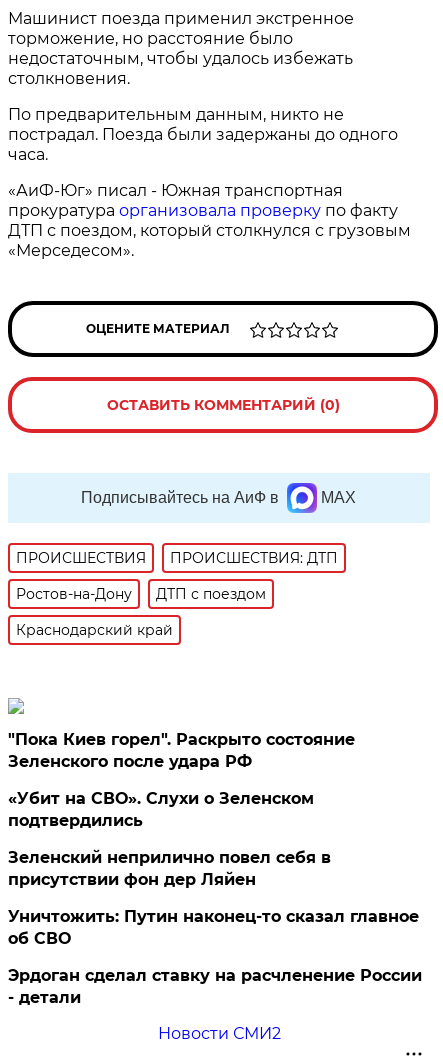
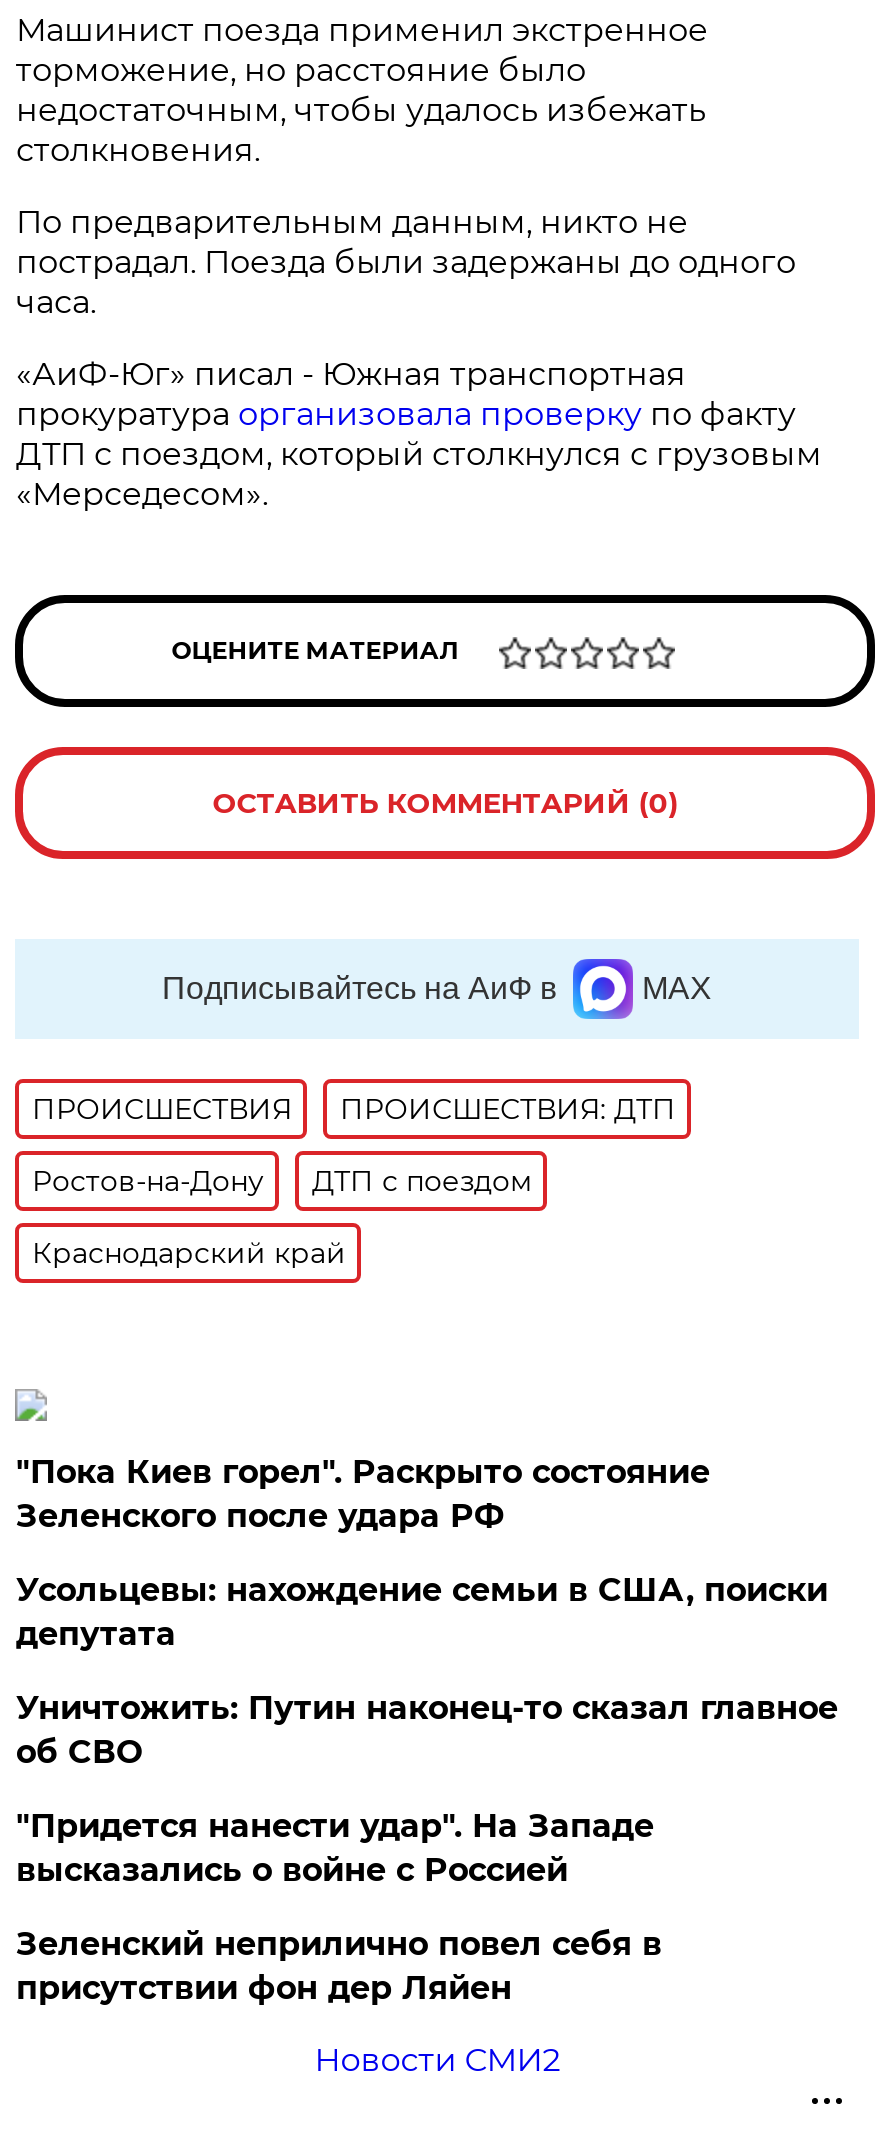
- «Убит на СВО». Слухи о Зеленском
- подтвердились
+ Усольцевы: нахождение семьи в США, поиски
+ депутата
+ "Придется нанести удар". На Западе
+ высказались о войне с Россией

moved down: Зеленский неприлично повел cебя в | присутствии фон дер Ляйен

moved up: Уничтожить: Путин наконец-то сказал главное | об СВО

- Эрдоган сделал ставку на расчленение России
- - детали
